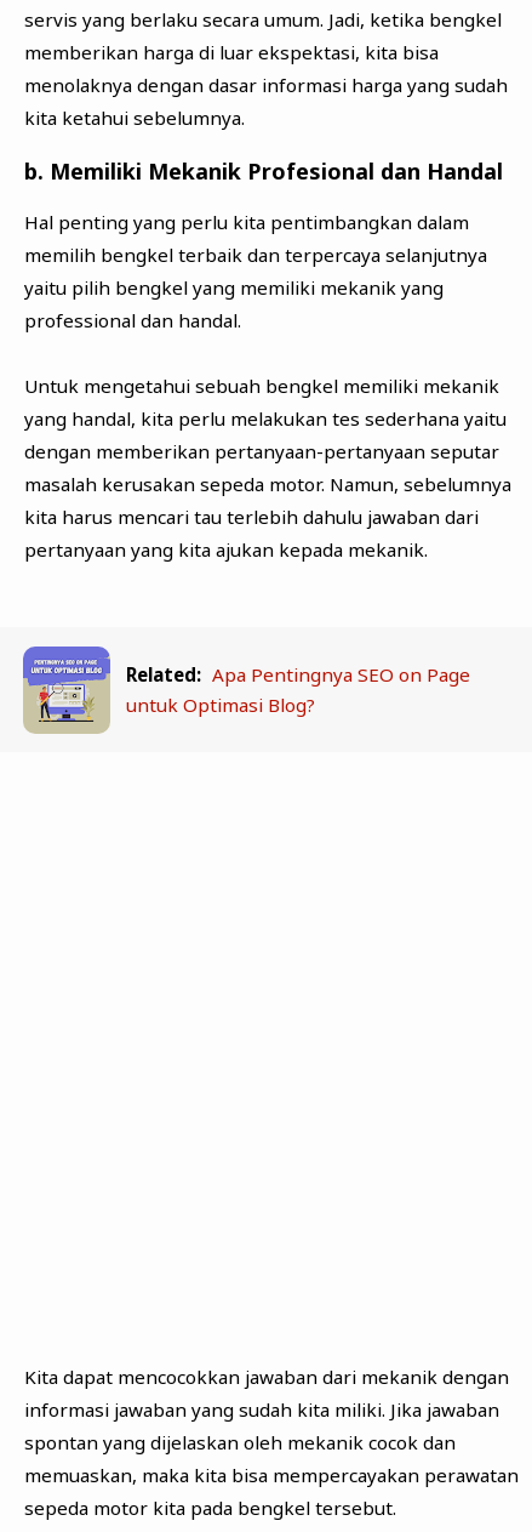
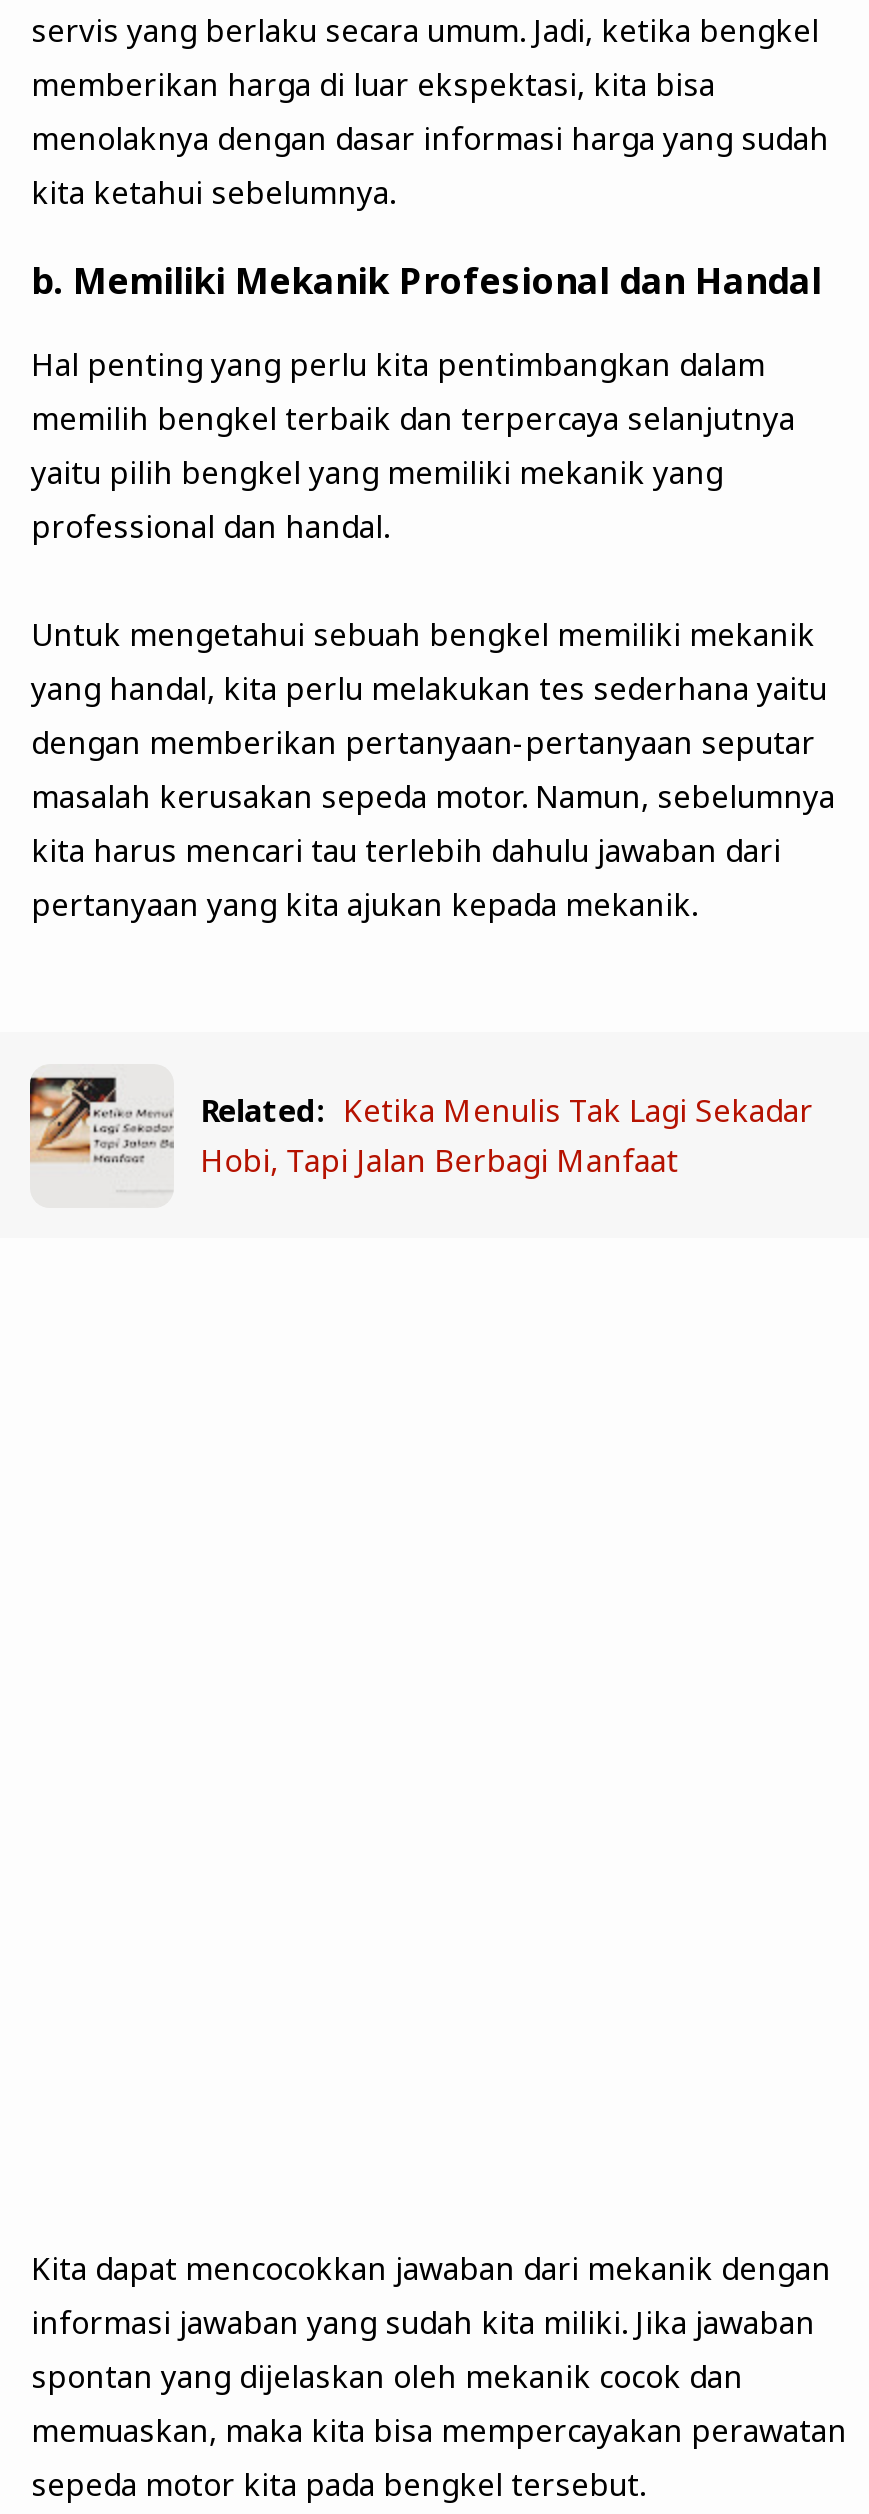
- [image]
- Related: Apa Pentingnya SEO on Page
- untuk Optimasi Blog?
+ [image]
+ Related: Ketika Menulis Tak Lagi Sekadar
+ Hobi, Tapi Jalan Berbagi Manfaat
